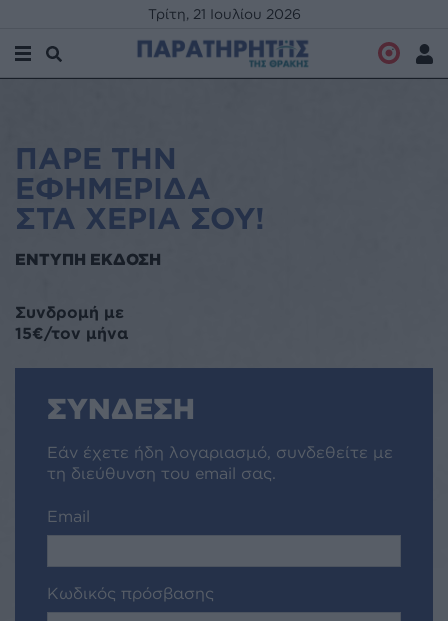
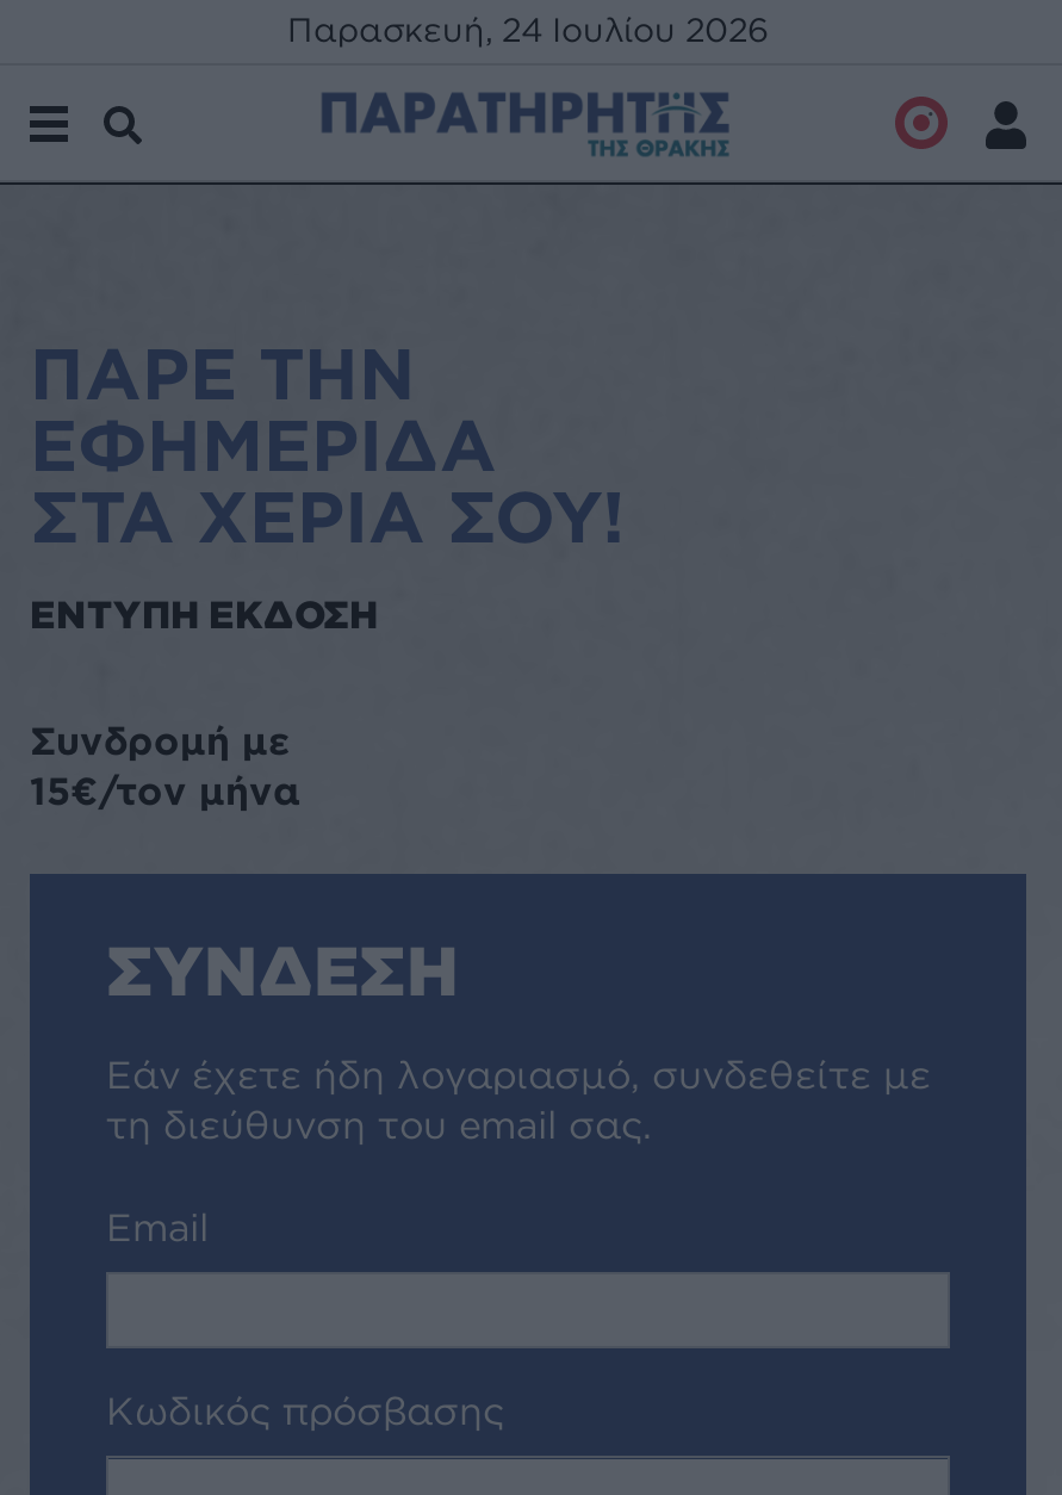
- Τρίτη, 21 Ιουλίου 2026
+ Παρασκευή, 24 Ιουλίου 2026
